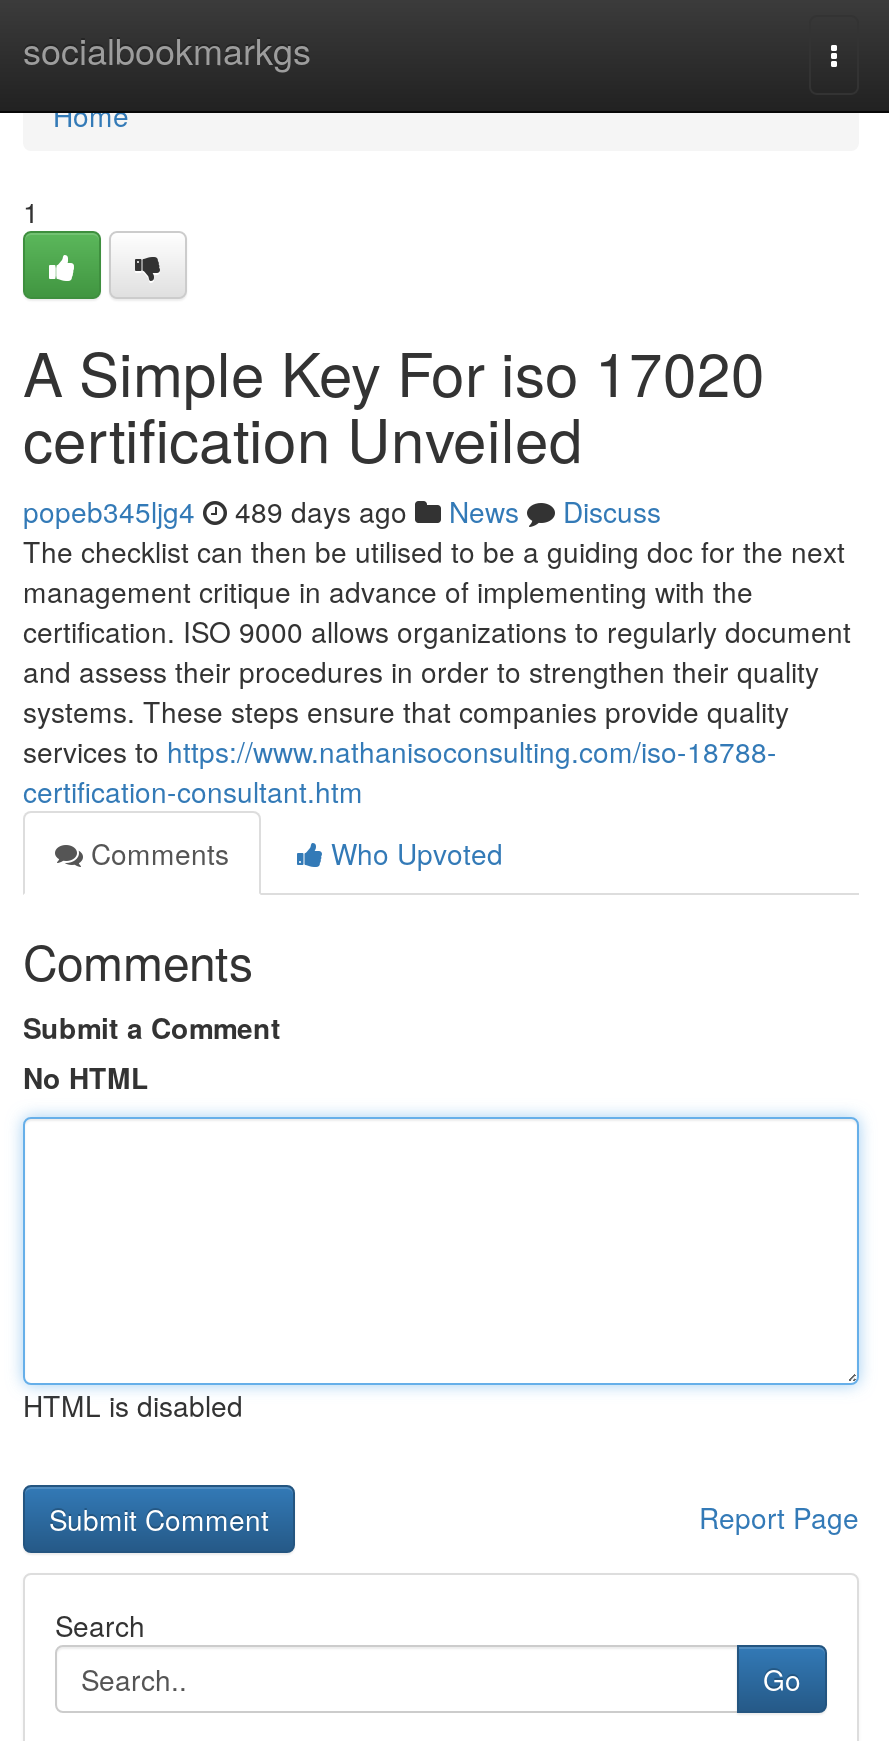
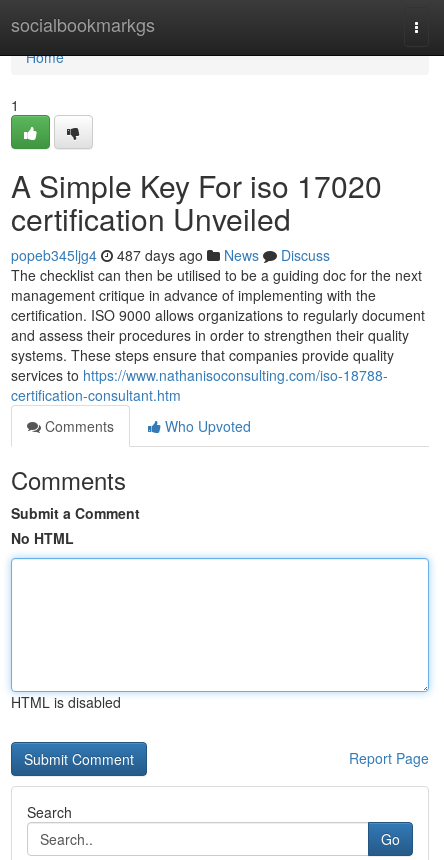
- popeb345ljg4 489 days ago News Discuss
+ popeb345ljg4 487 days ago News Discuss
